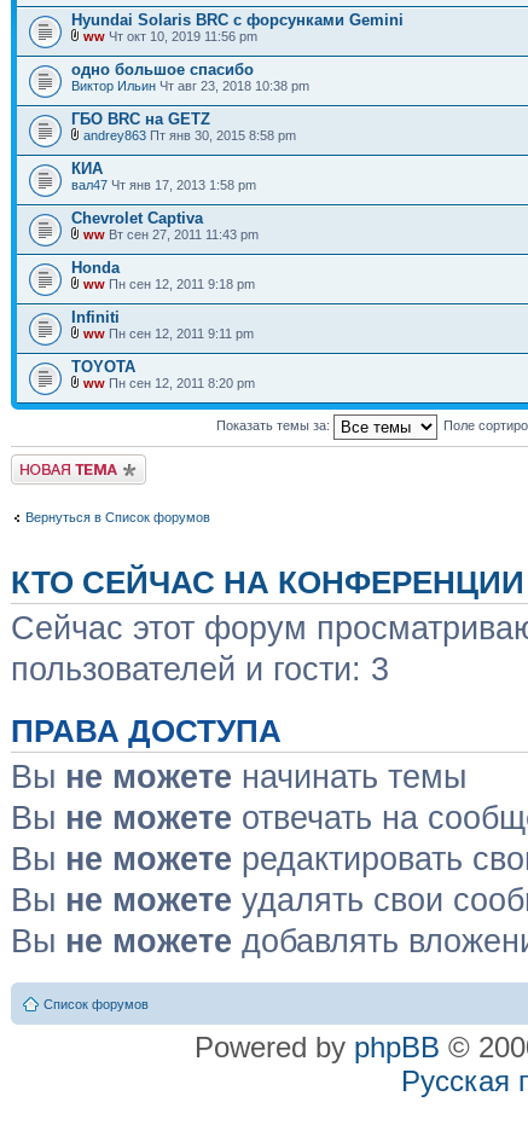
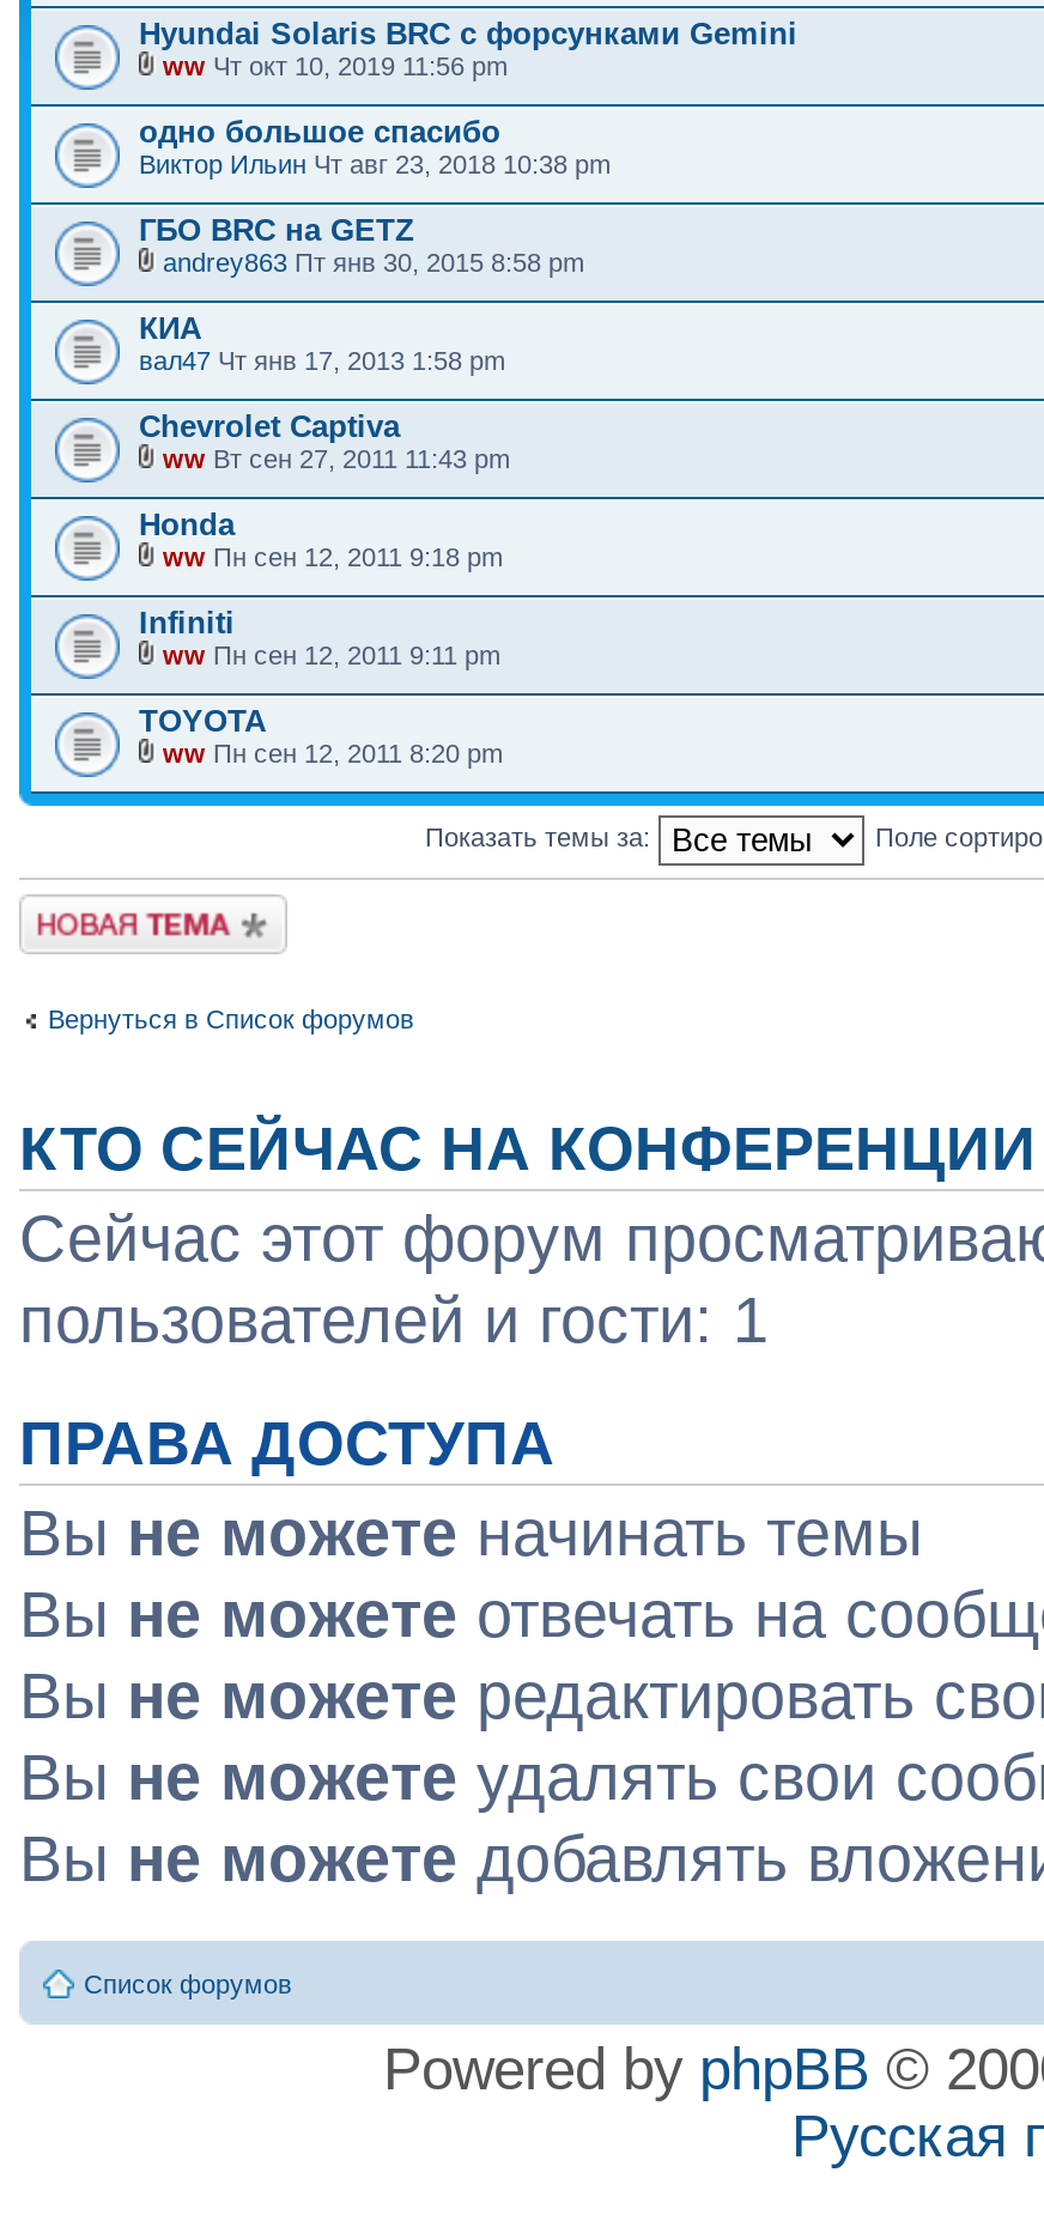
- пользователей и гости: 3
+ пользователей и гости: 1
